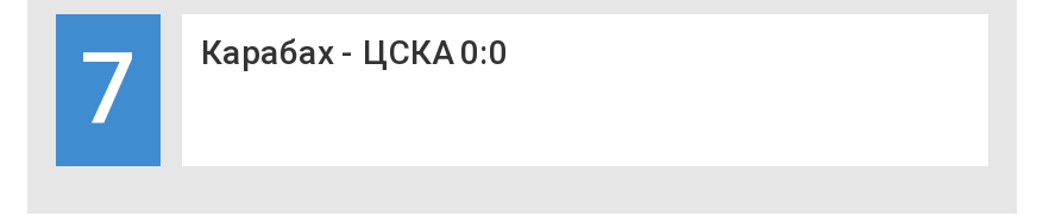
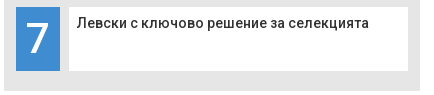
- Карабах - ЦСКА 0:0
+ Левски с ключово решение за селекцията
